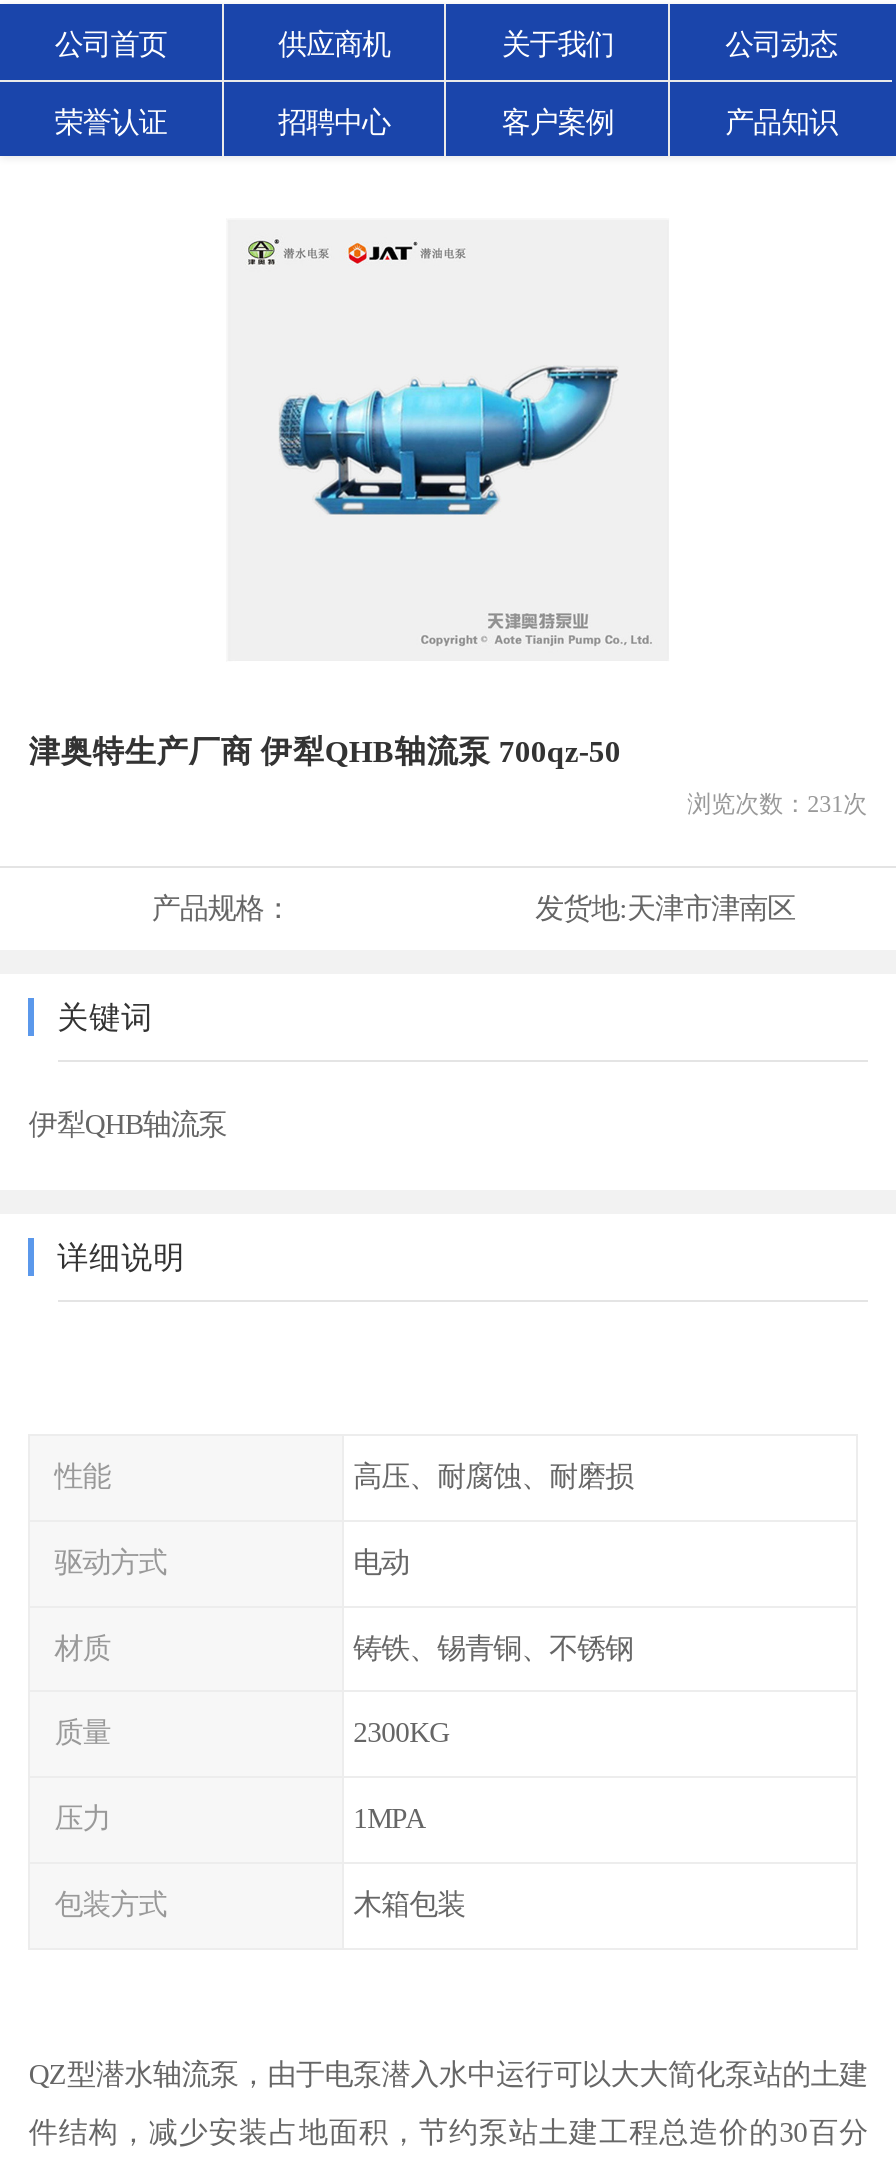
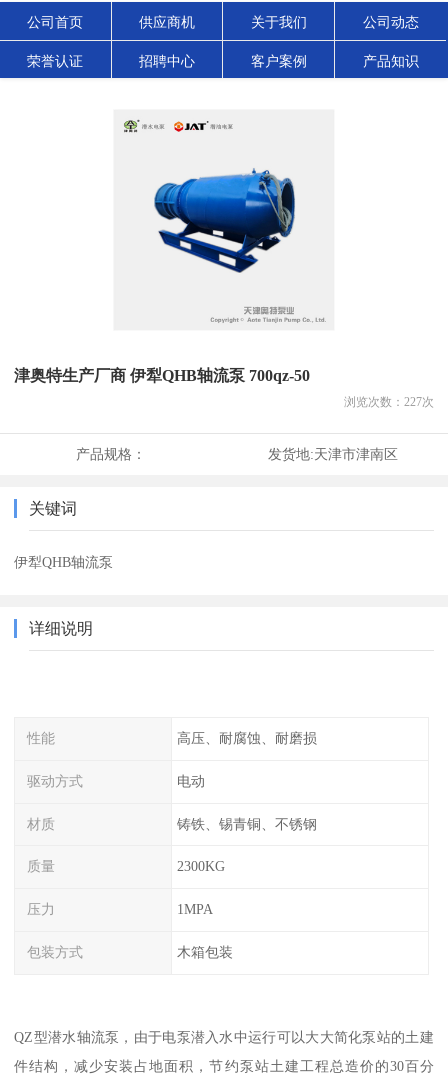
- [image]
+ [image]

- 浏览次数：231次
+ 浏览次数：227次
